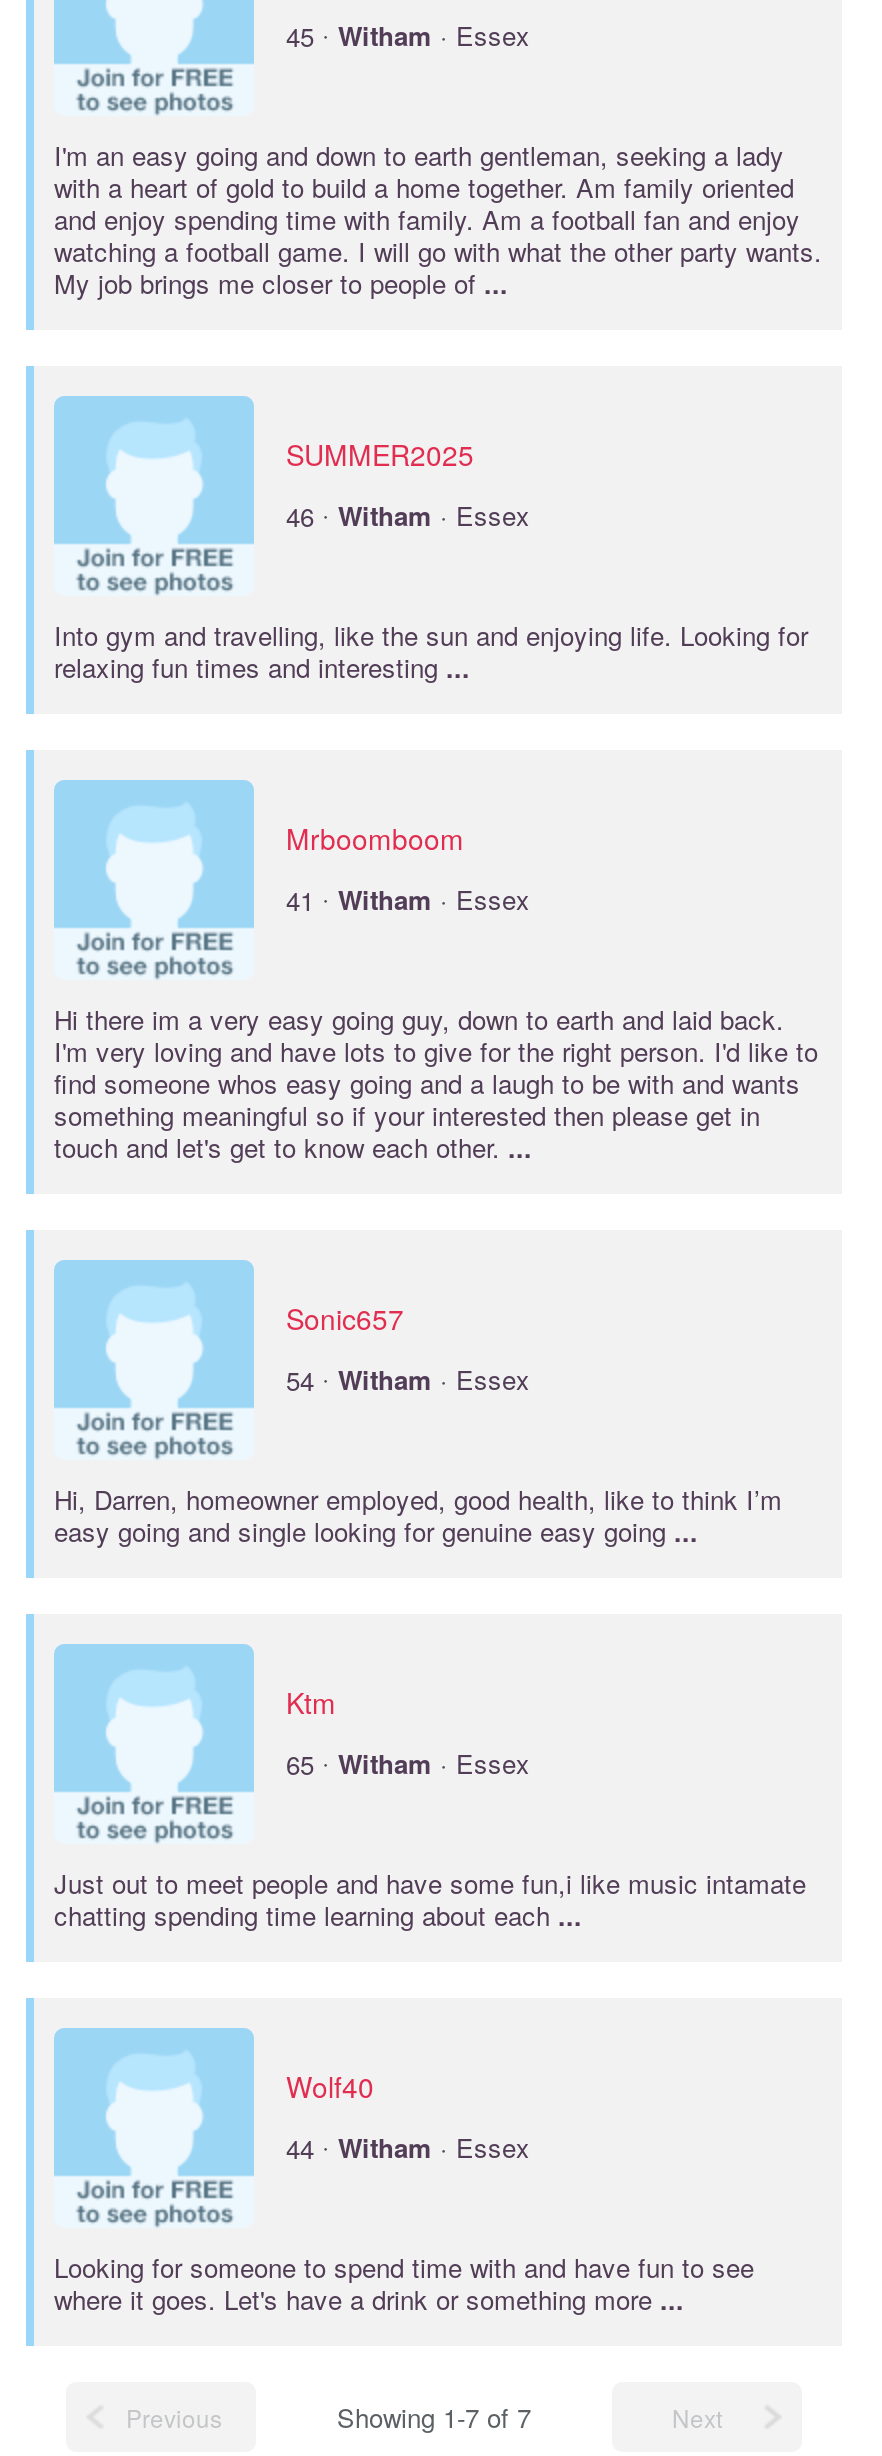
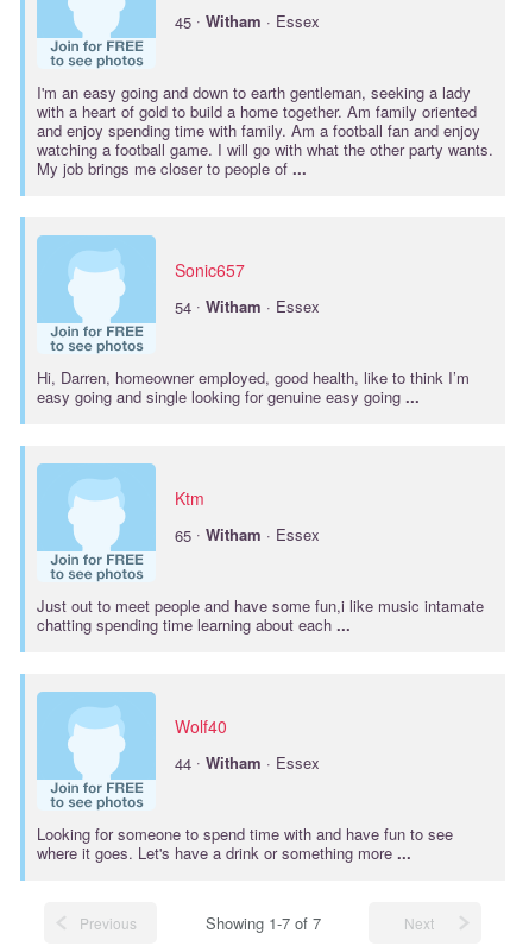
- SUMMER2025
- 46 · Witham · Essex
- Into gym and travelling, like the sun and enjoying life. Looking for
- relaxing fun times and interesting...

- Mrboomboom
- 41 · Witham · Essex
- Hi there im a very easy going guy, down to earth and laid back.
- I'm very loving and have lots to give for the right person. I'd like to
- find someone whos easy going and a laugh to be with and wants
- something meaningful so if your interested then please get in
- touch and let's get to know each other....
